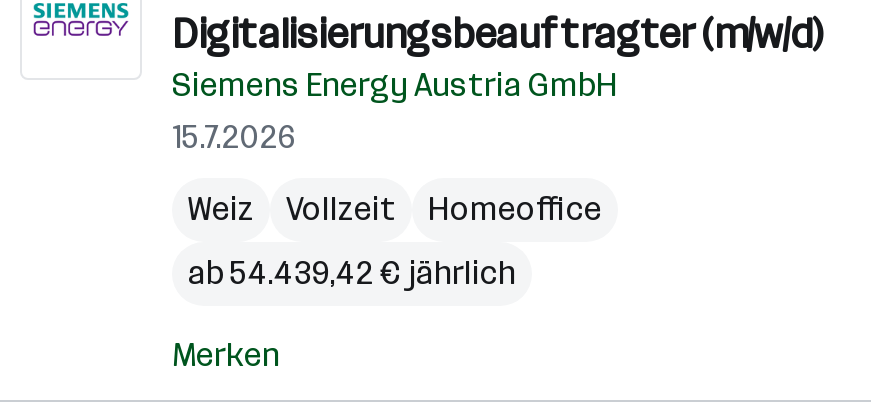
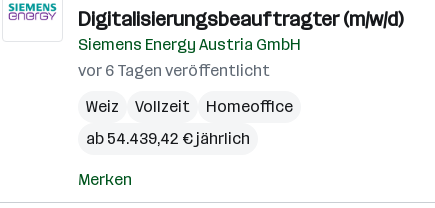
- 15.7.2026
+ vor 6 Tagen veröffentlicht
